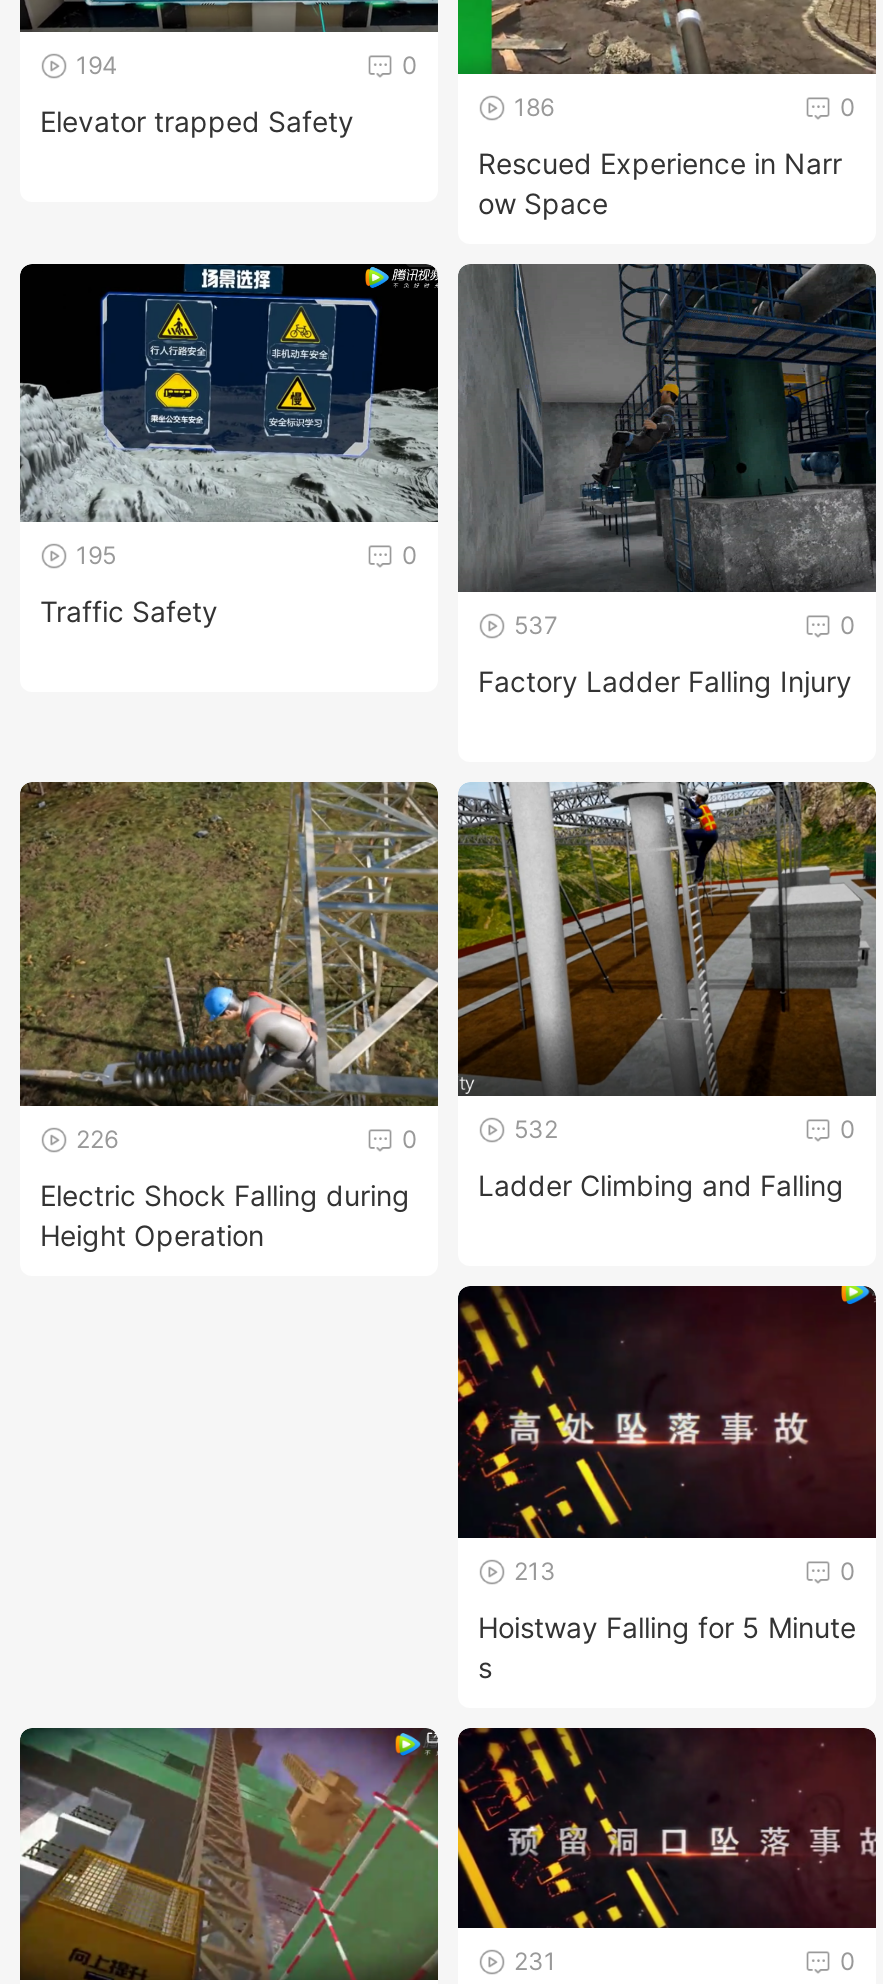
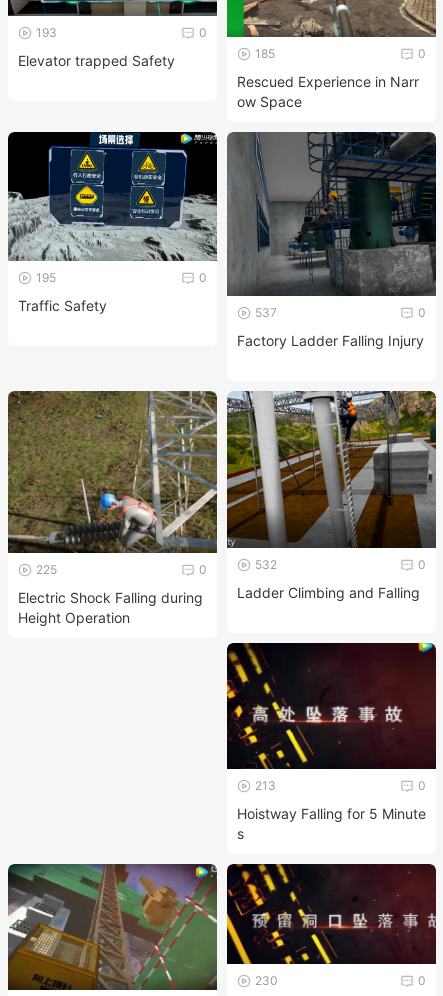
- 194
+ 193

- 186
+ 185

- 226
+ 225

- 231
+ 230
